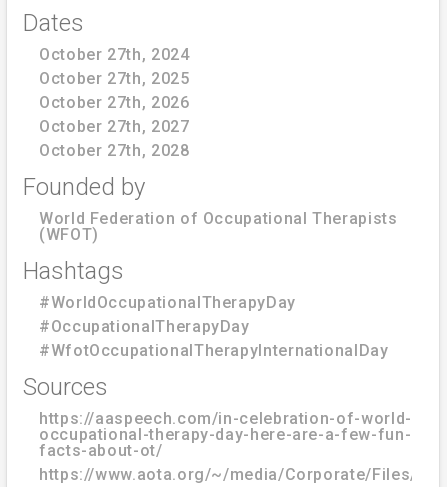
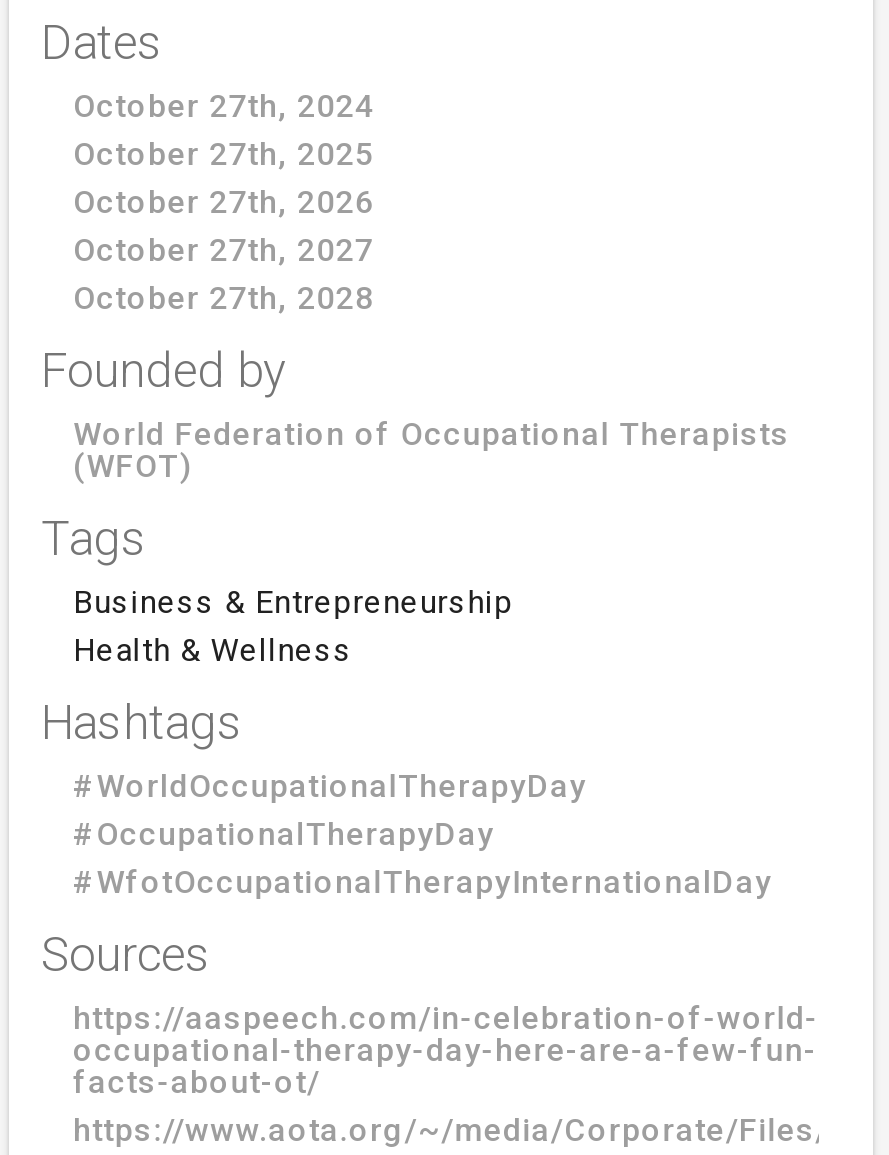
+ Tags
+ Business & Entrepreneurship
+ Health & Wellness
